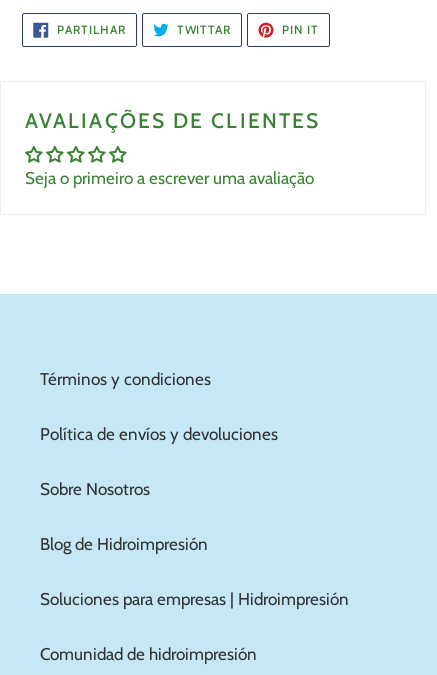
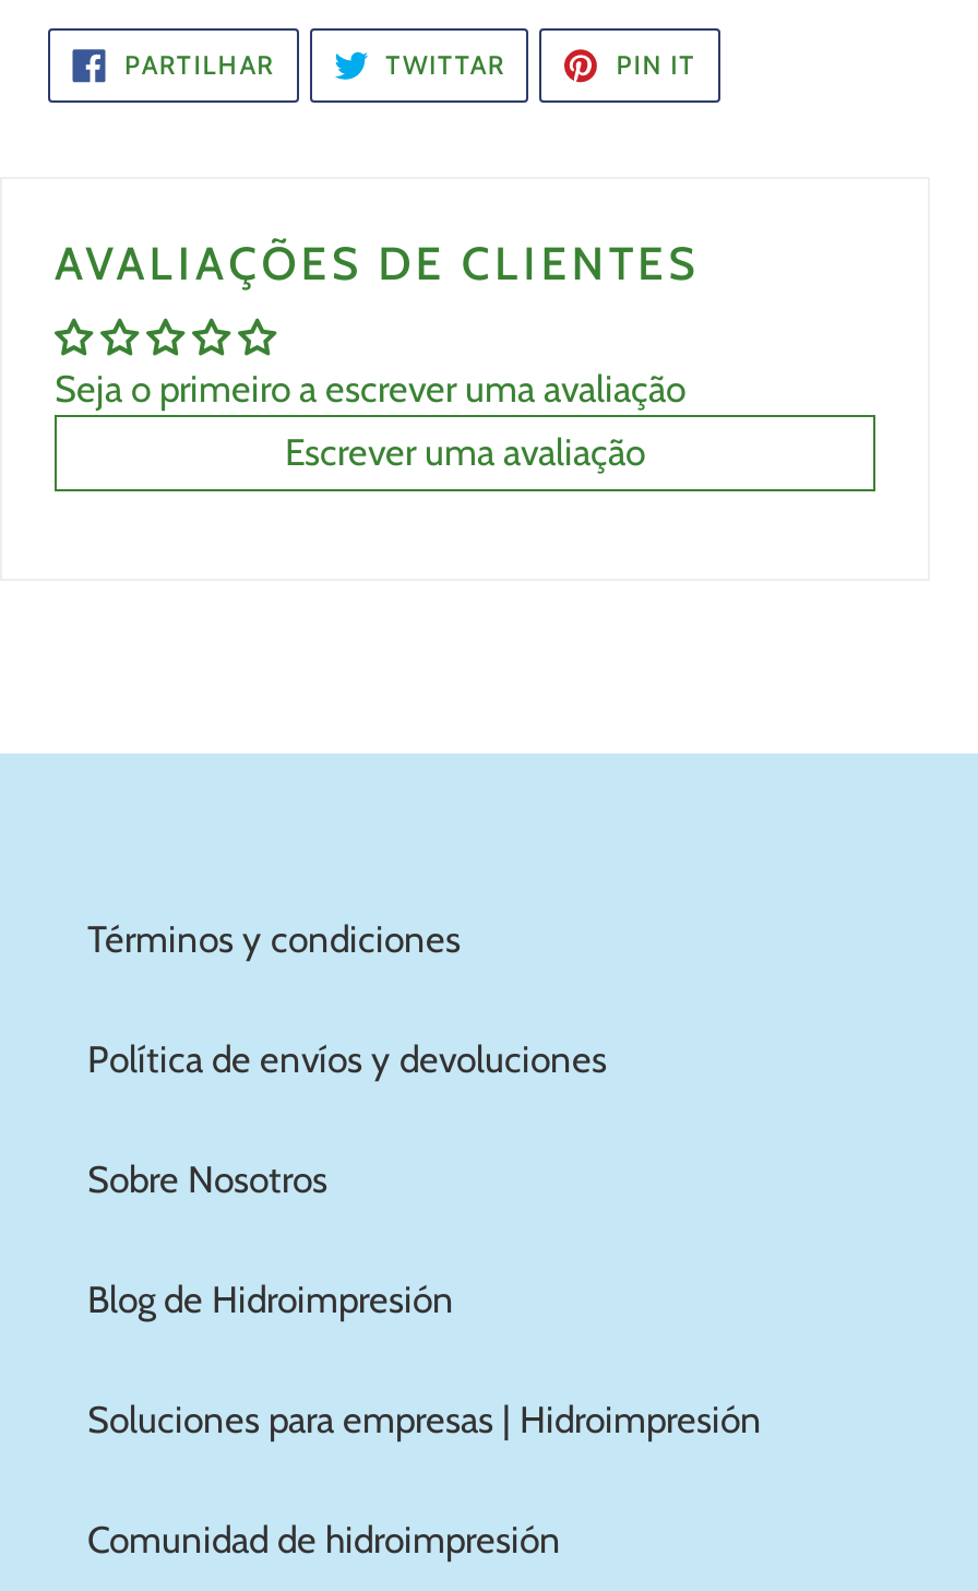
+ Escrever uma avaliação
